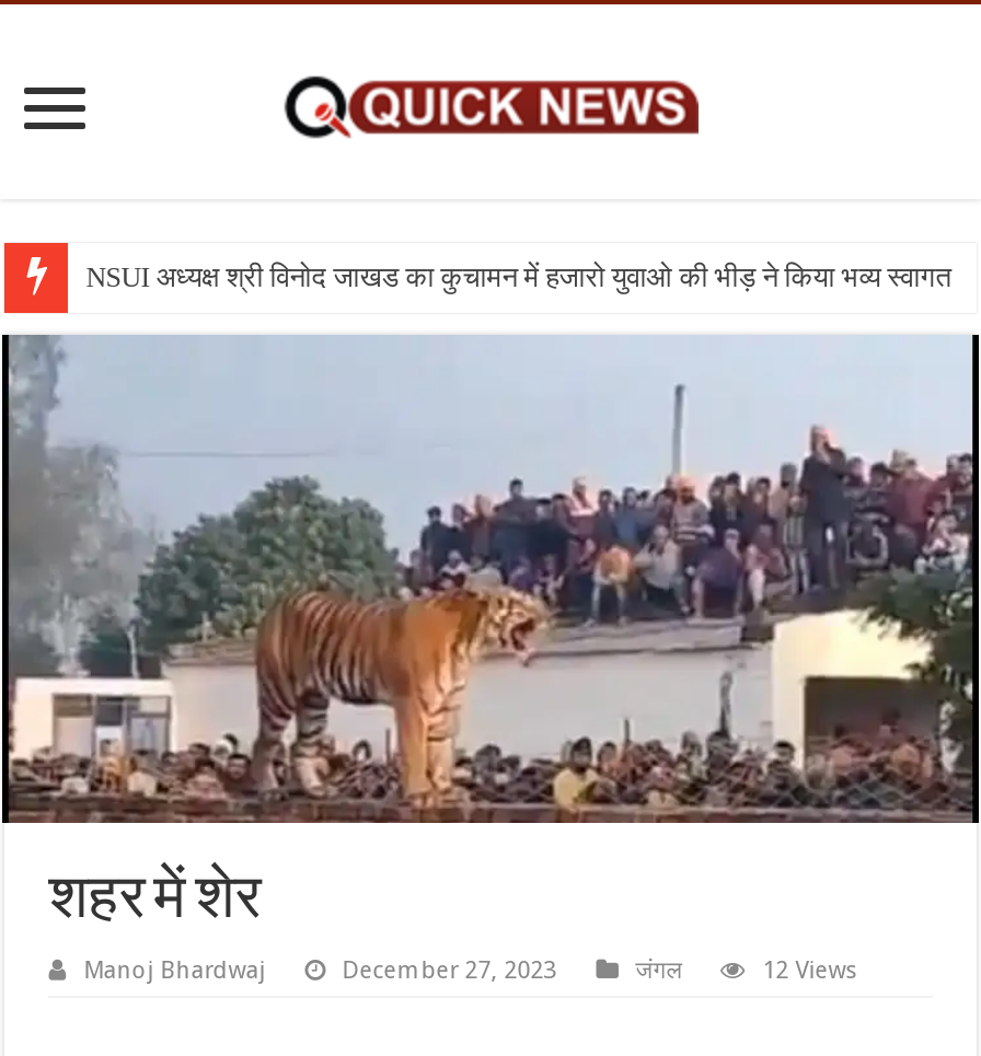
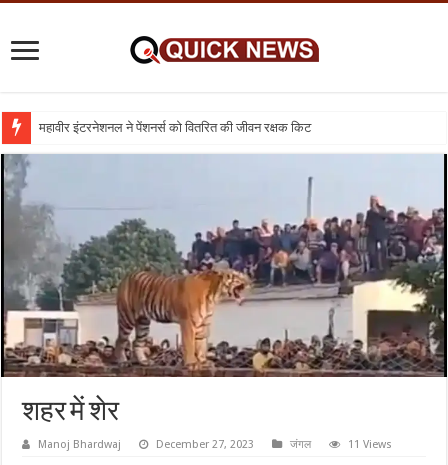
- NSUI अध्यक्ष श्री विनोद जाखड का कुचामन में हजारो युवाओ की भीड़ ने किया भव्य स्वागत
+ महावीर इंटरनेशनल ने पेंशनर्स को वितरित की जीवन रक्षक किट

- 12 Views
+ 11 Views
